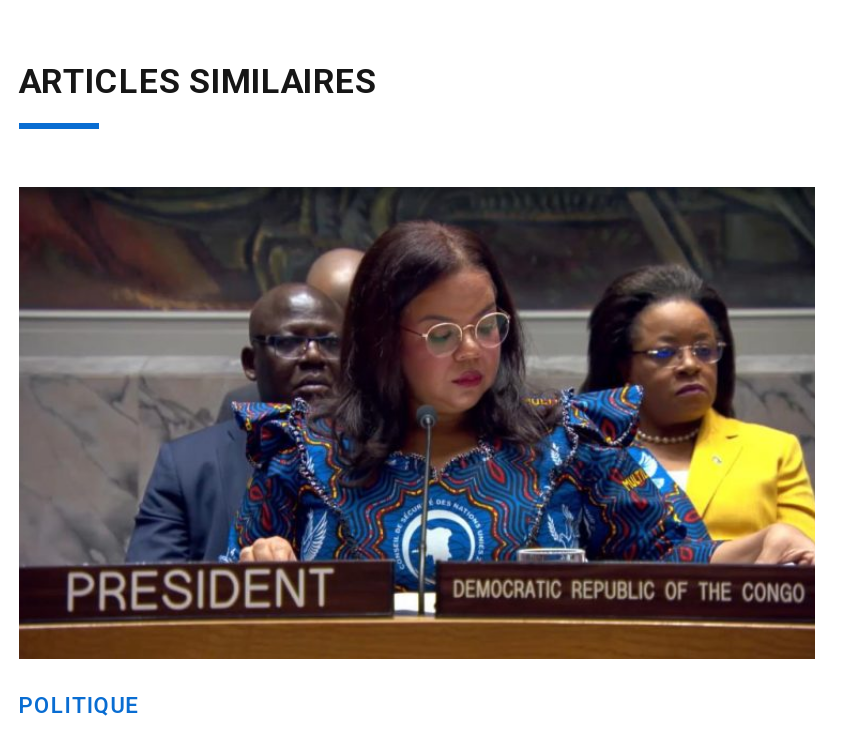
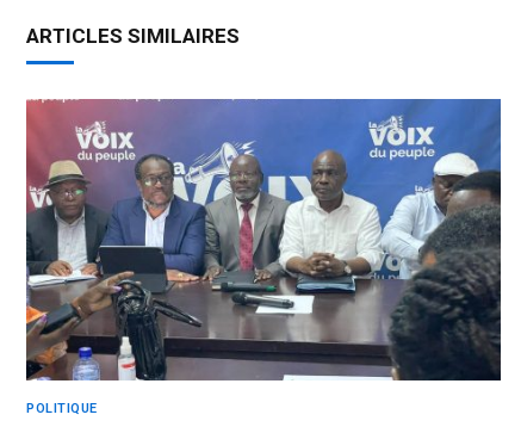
- [image]
+ [image]
